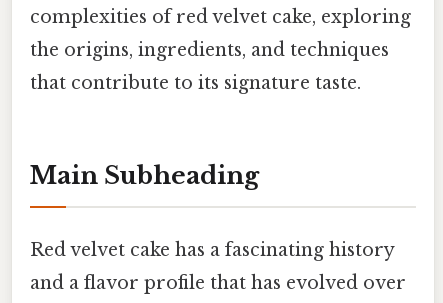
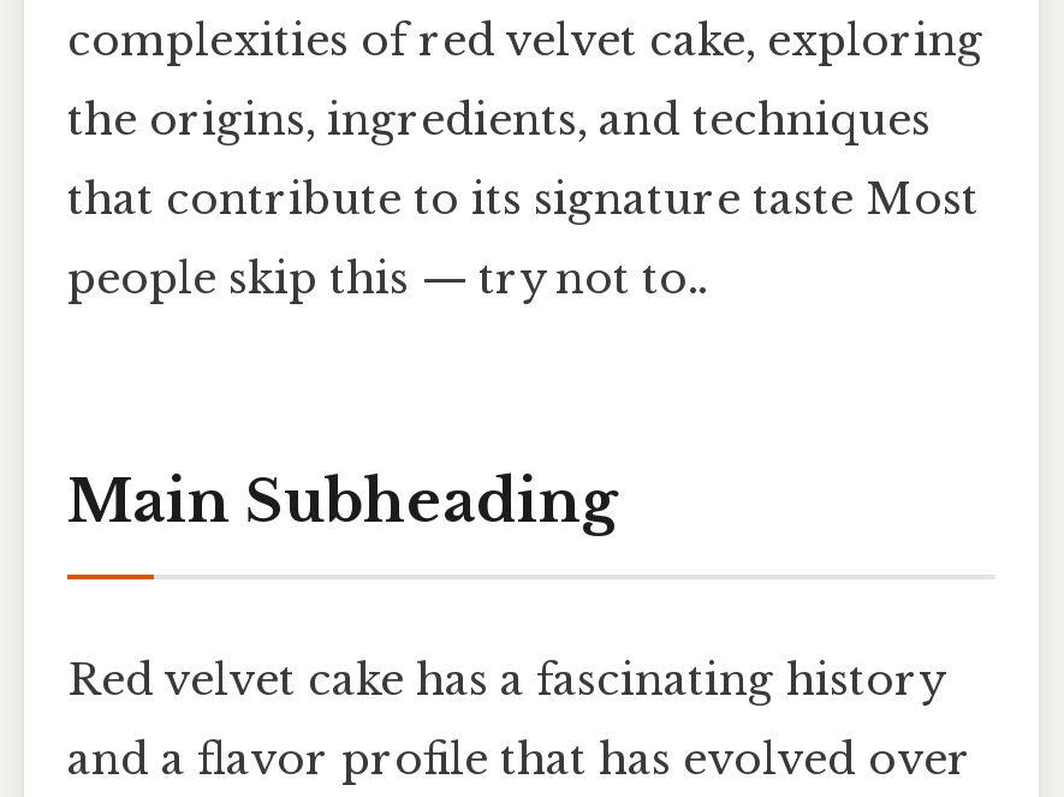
- that contribute to its signature taste.
+ that contribute to its signature taste Most
+ people skip this — try not to..
